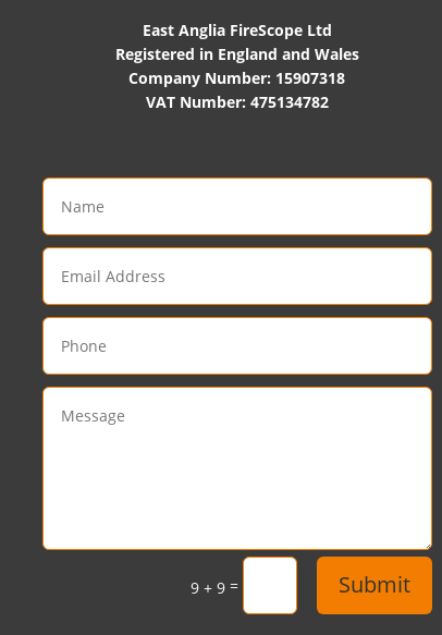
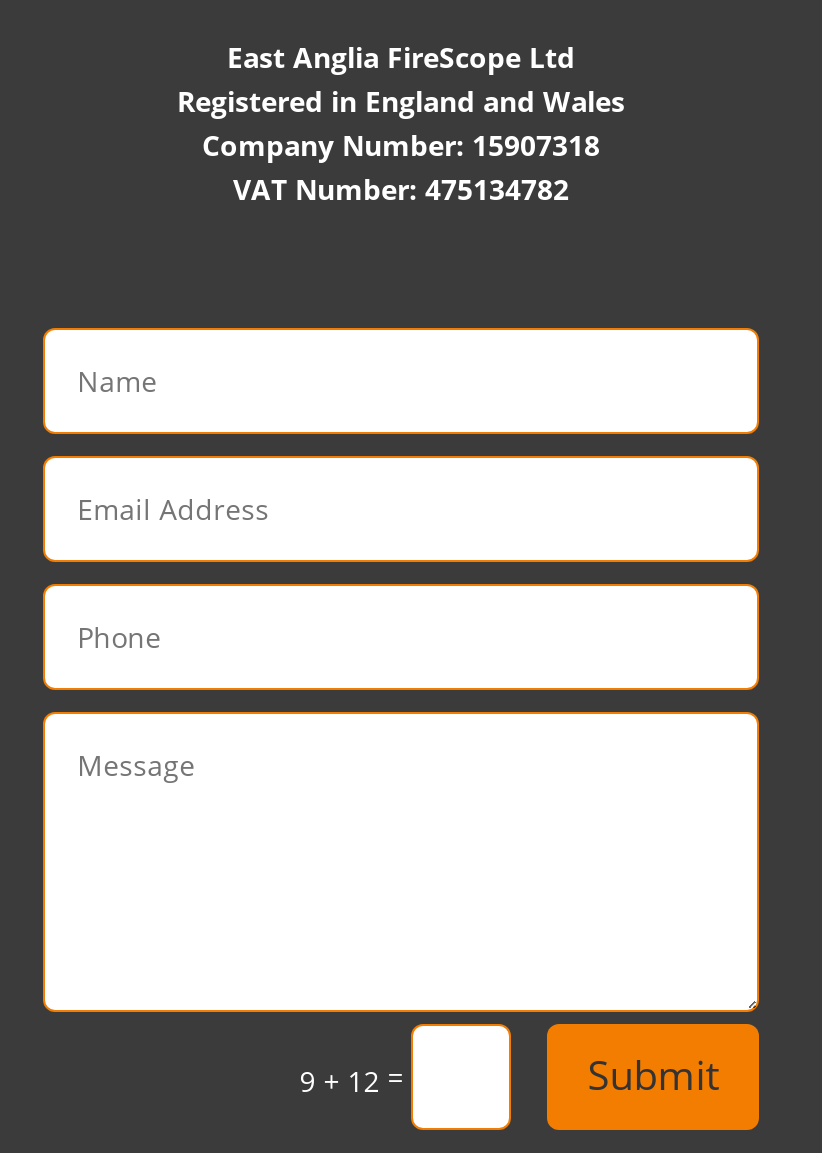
- 9 + 9 =
+ 9 + 12 =
